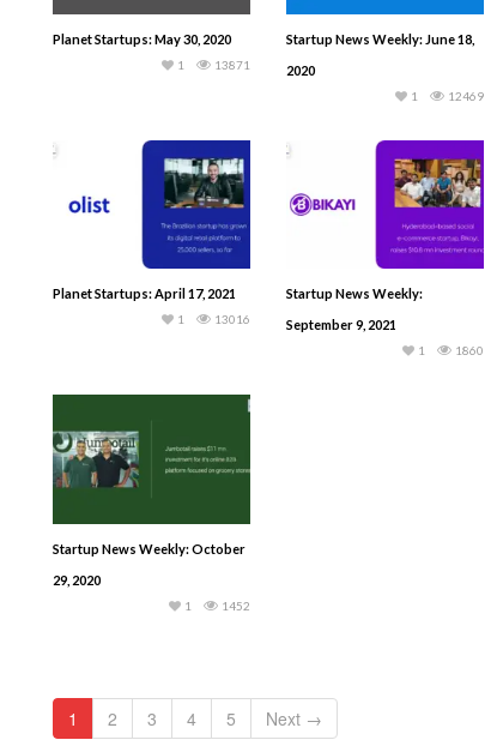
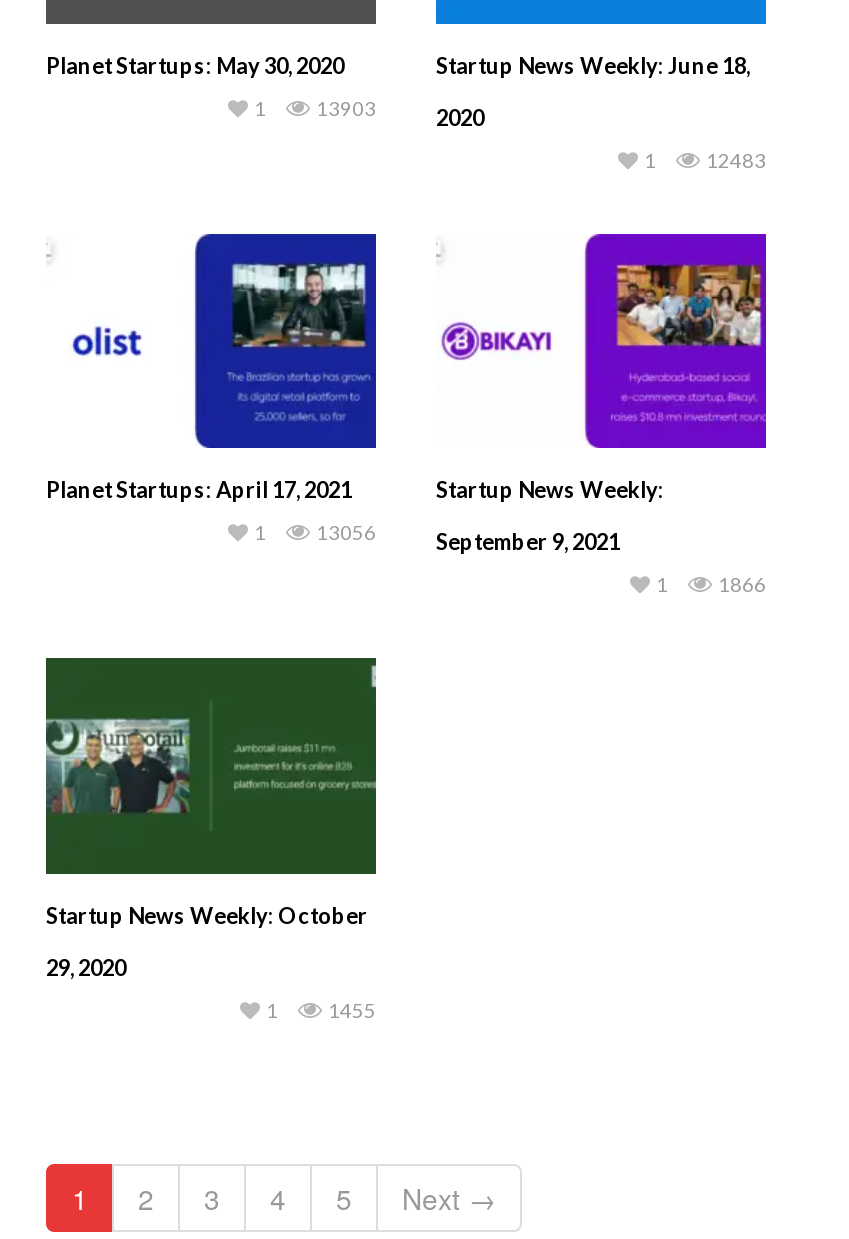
- 13871
+ 13903

- 12469
+ 12483

- 13016
+ 13056

- 1860
+ 1866

- 1452
+ 1455
